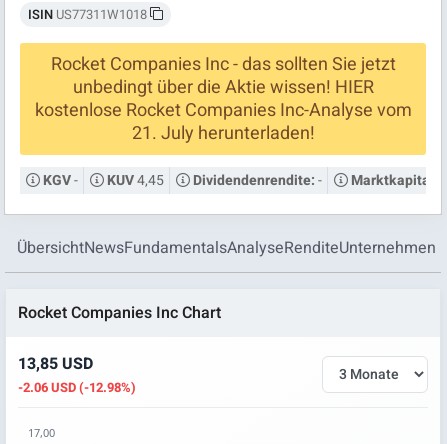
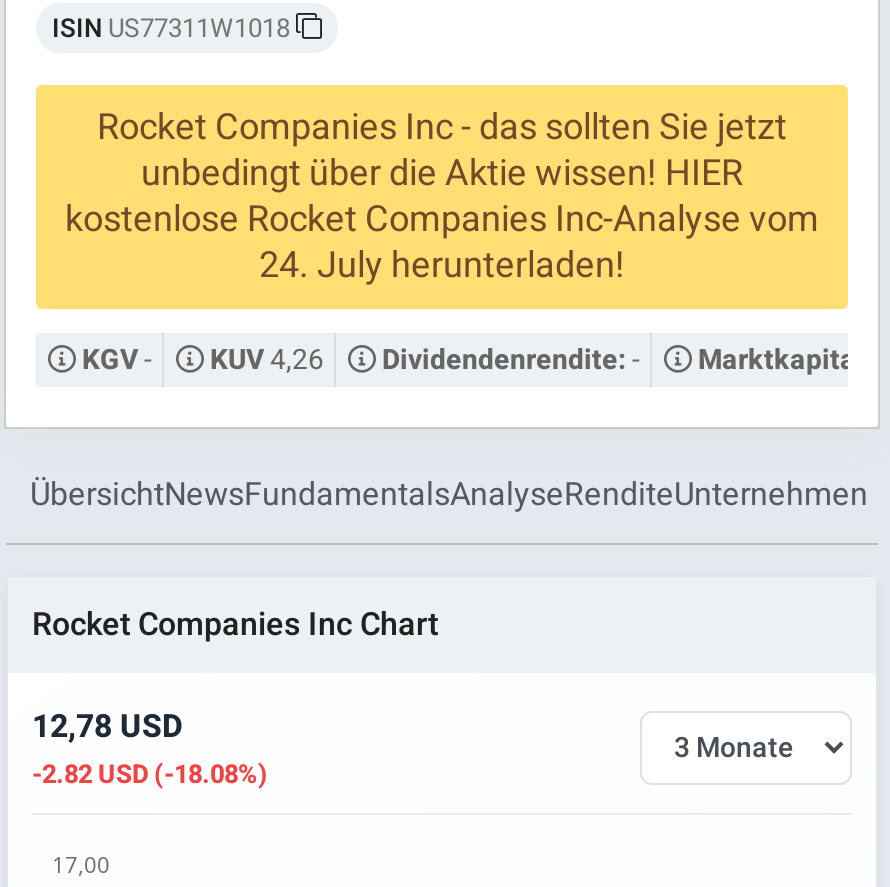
- 21. July herunterladen!
+ 24. July herunterladen!

- KUV4,45
+ KUV4,26

- 13,85 USD
+ 12,78 USD

- -2.06 USD (-12.98%)
+ -2.82 USD (-18.08%)
